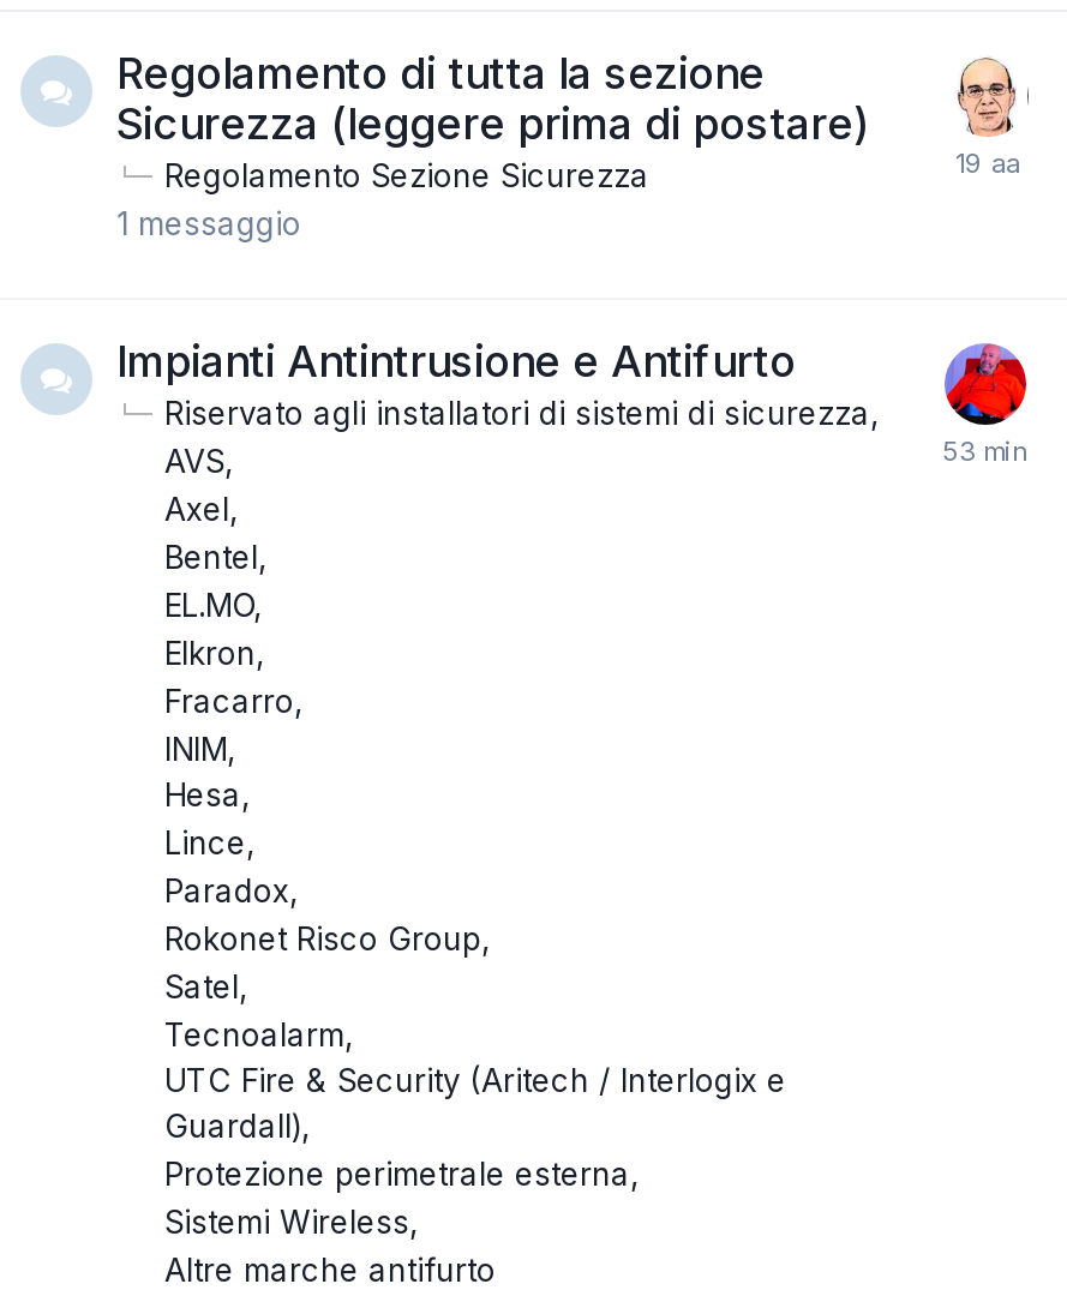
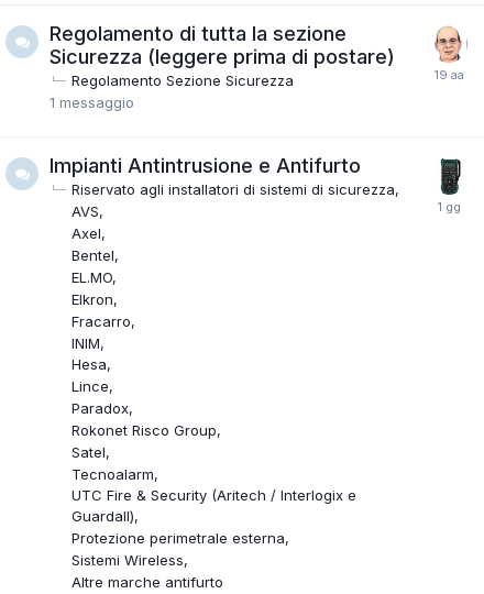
- [image]
+ [image]
